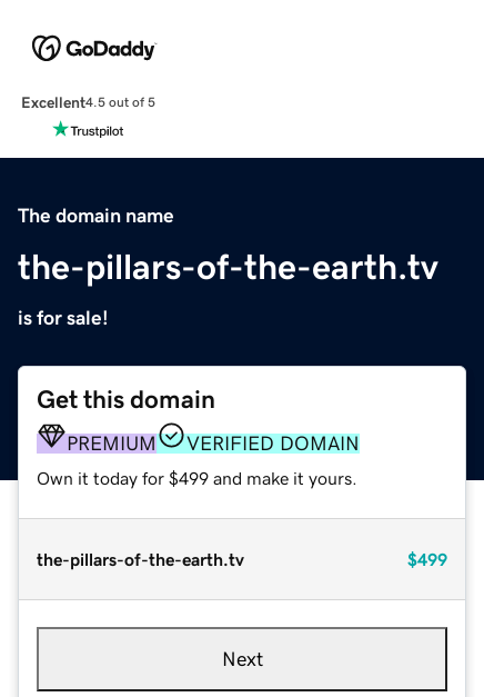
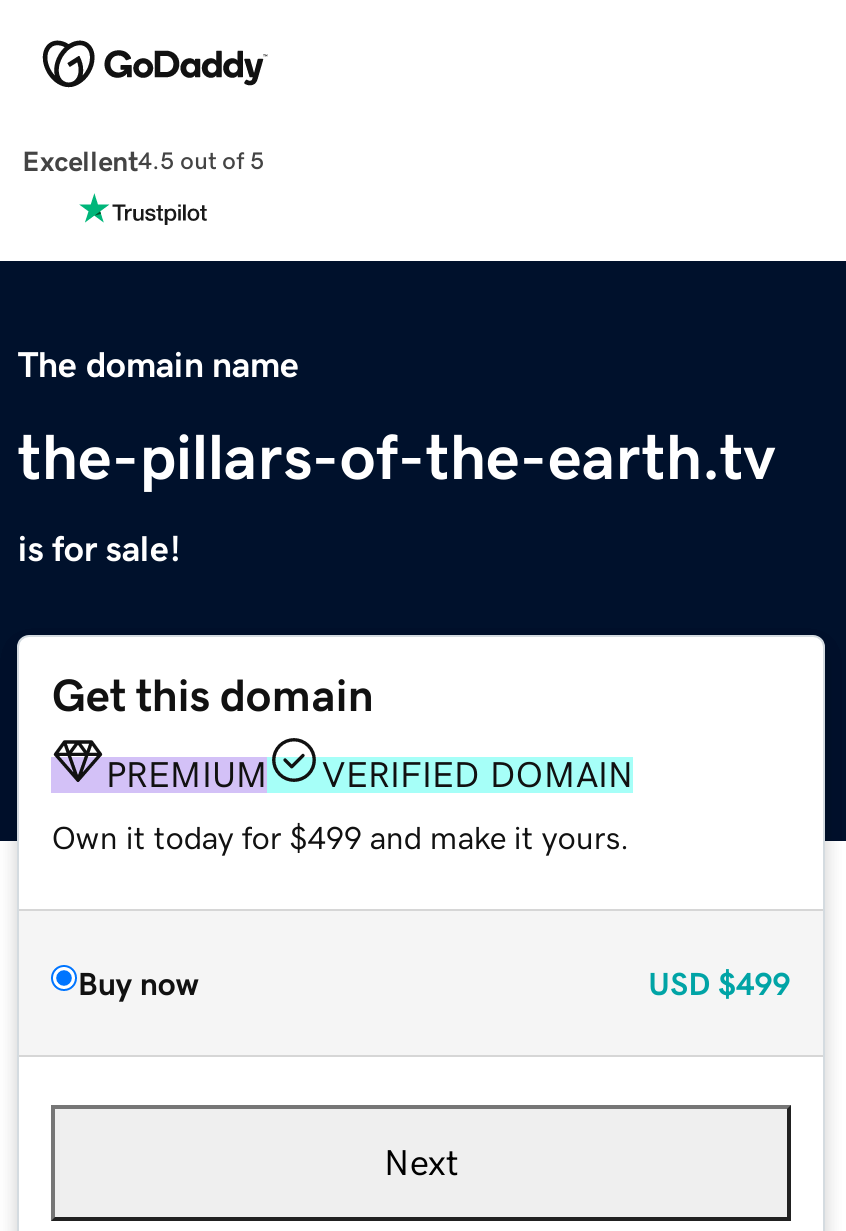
- the-pillars-of-the-earth.tv
- $499
+ Buy now
+ USD $499
